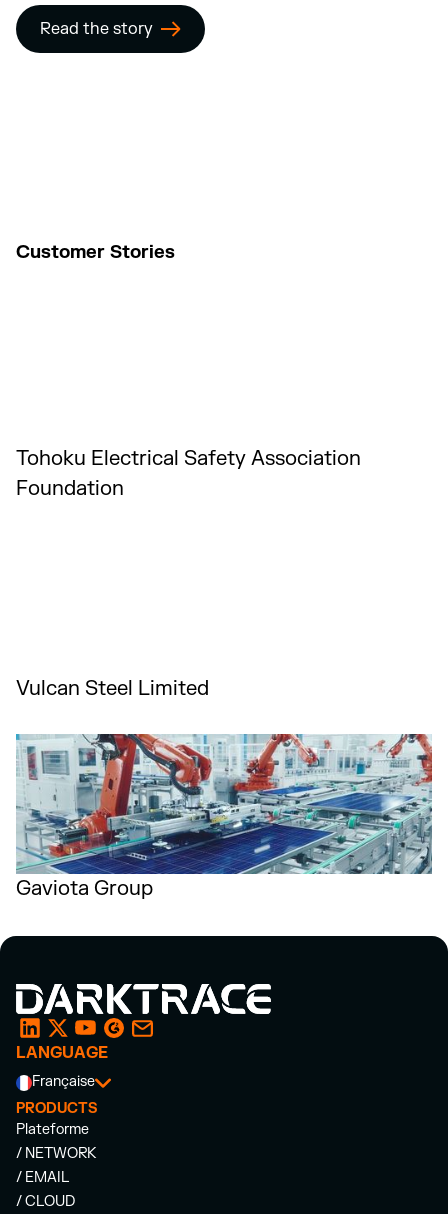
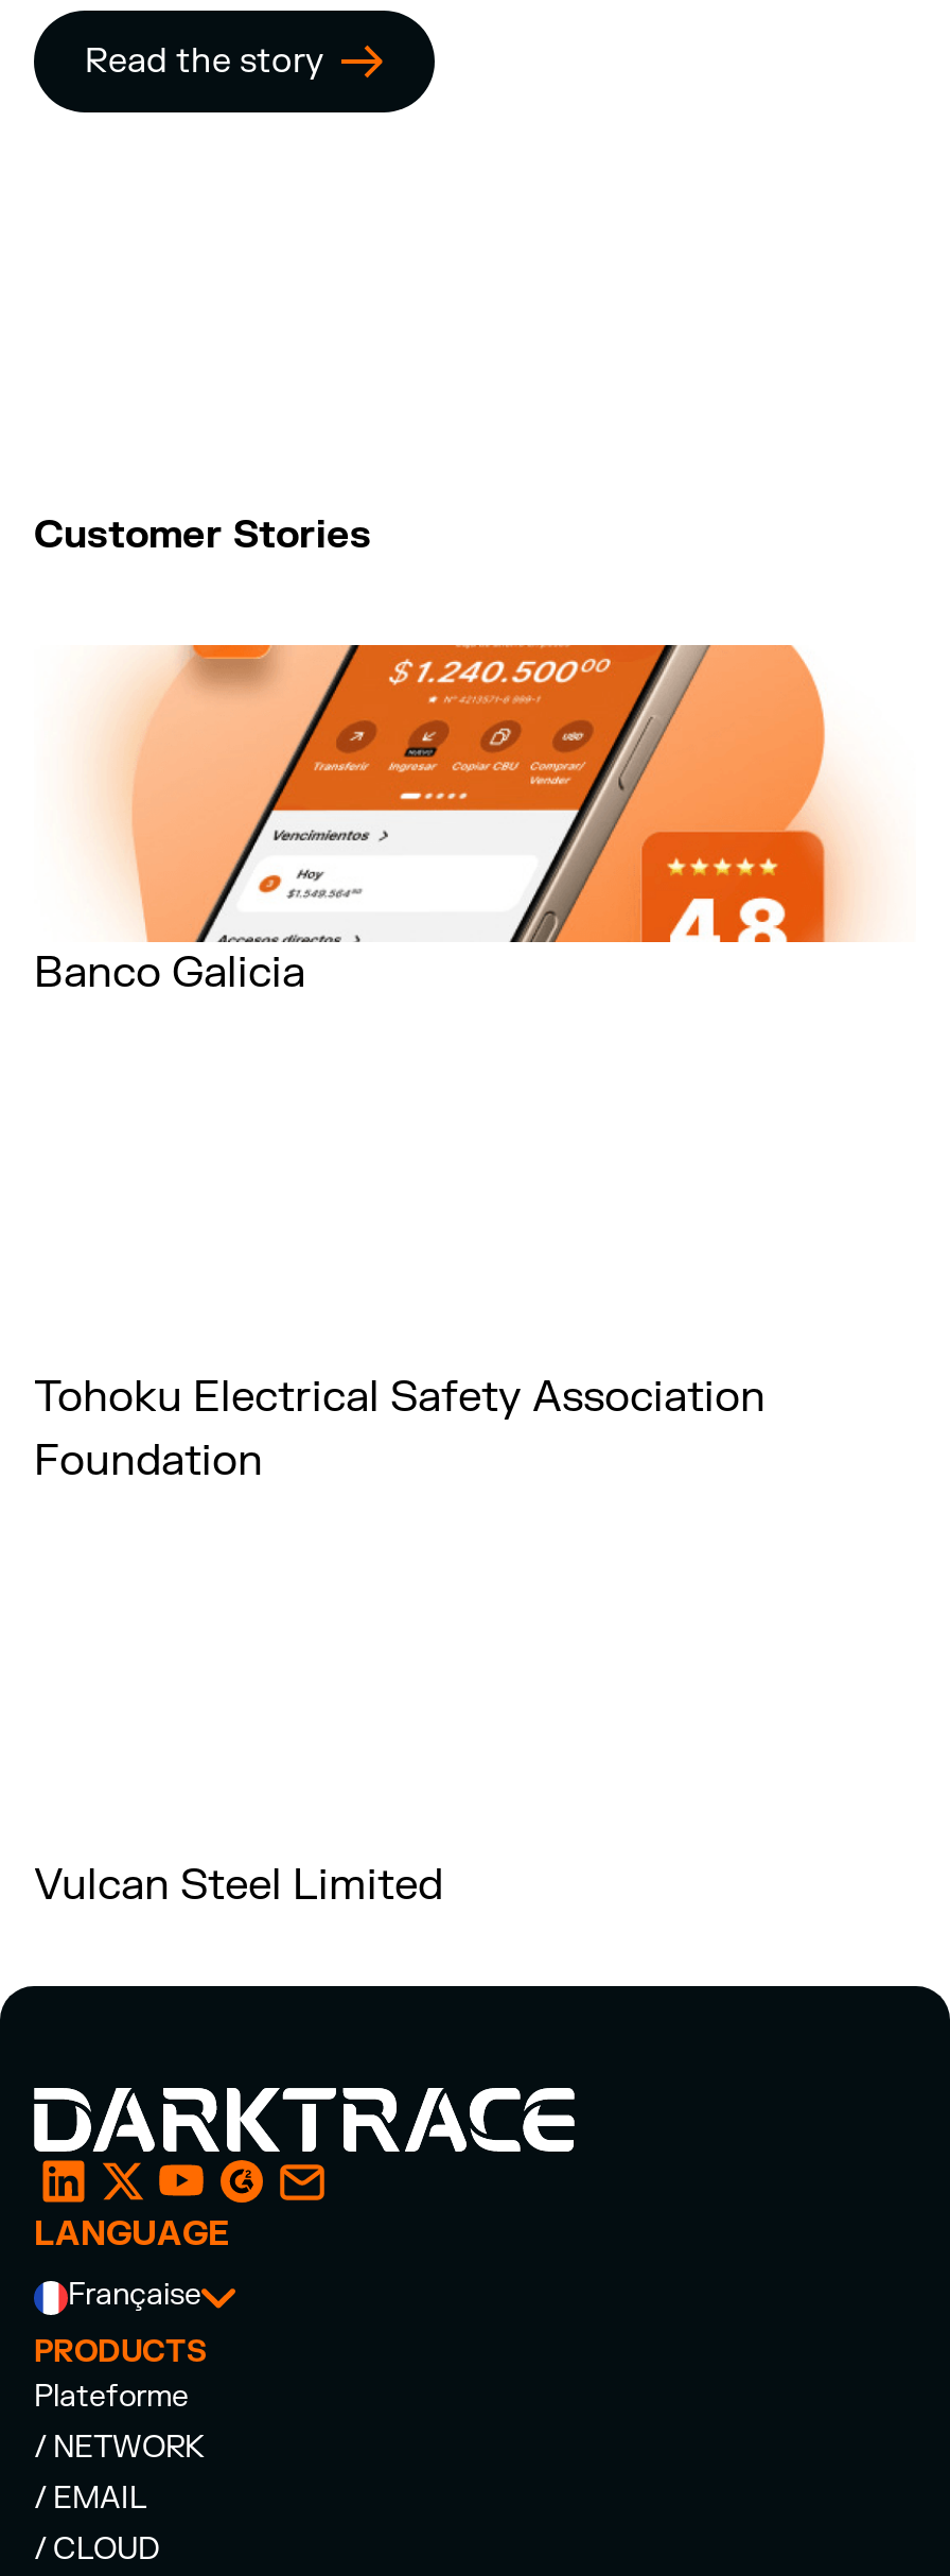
+ [image]
+ Banco Galicia

moved down: Tohoku Electrical Safety Association | Foundation | Vulcan Steel Limited

- [image]
- Gaviota Group
